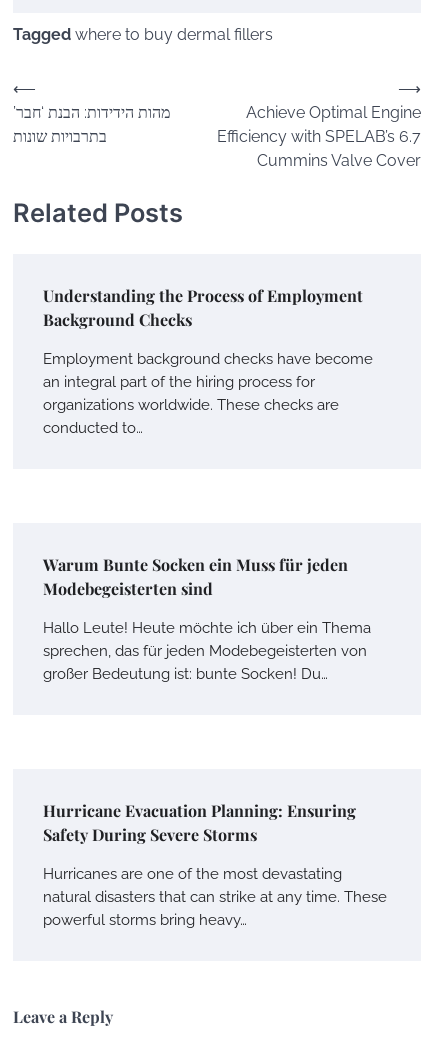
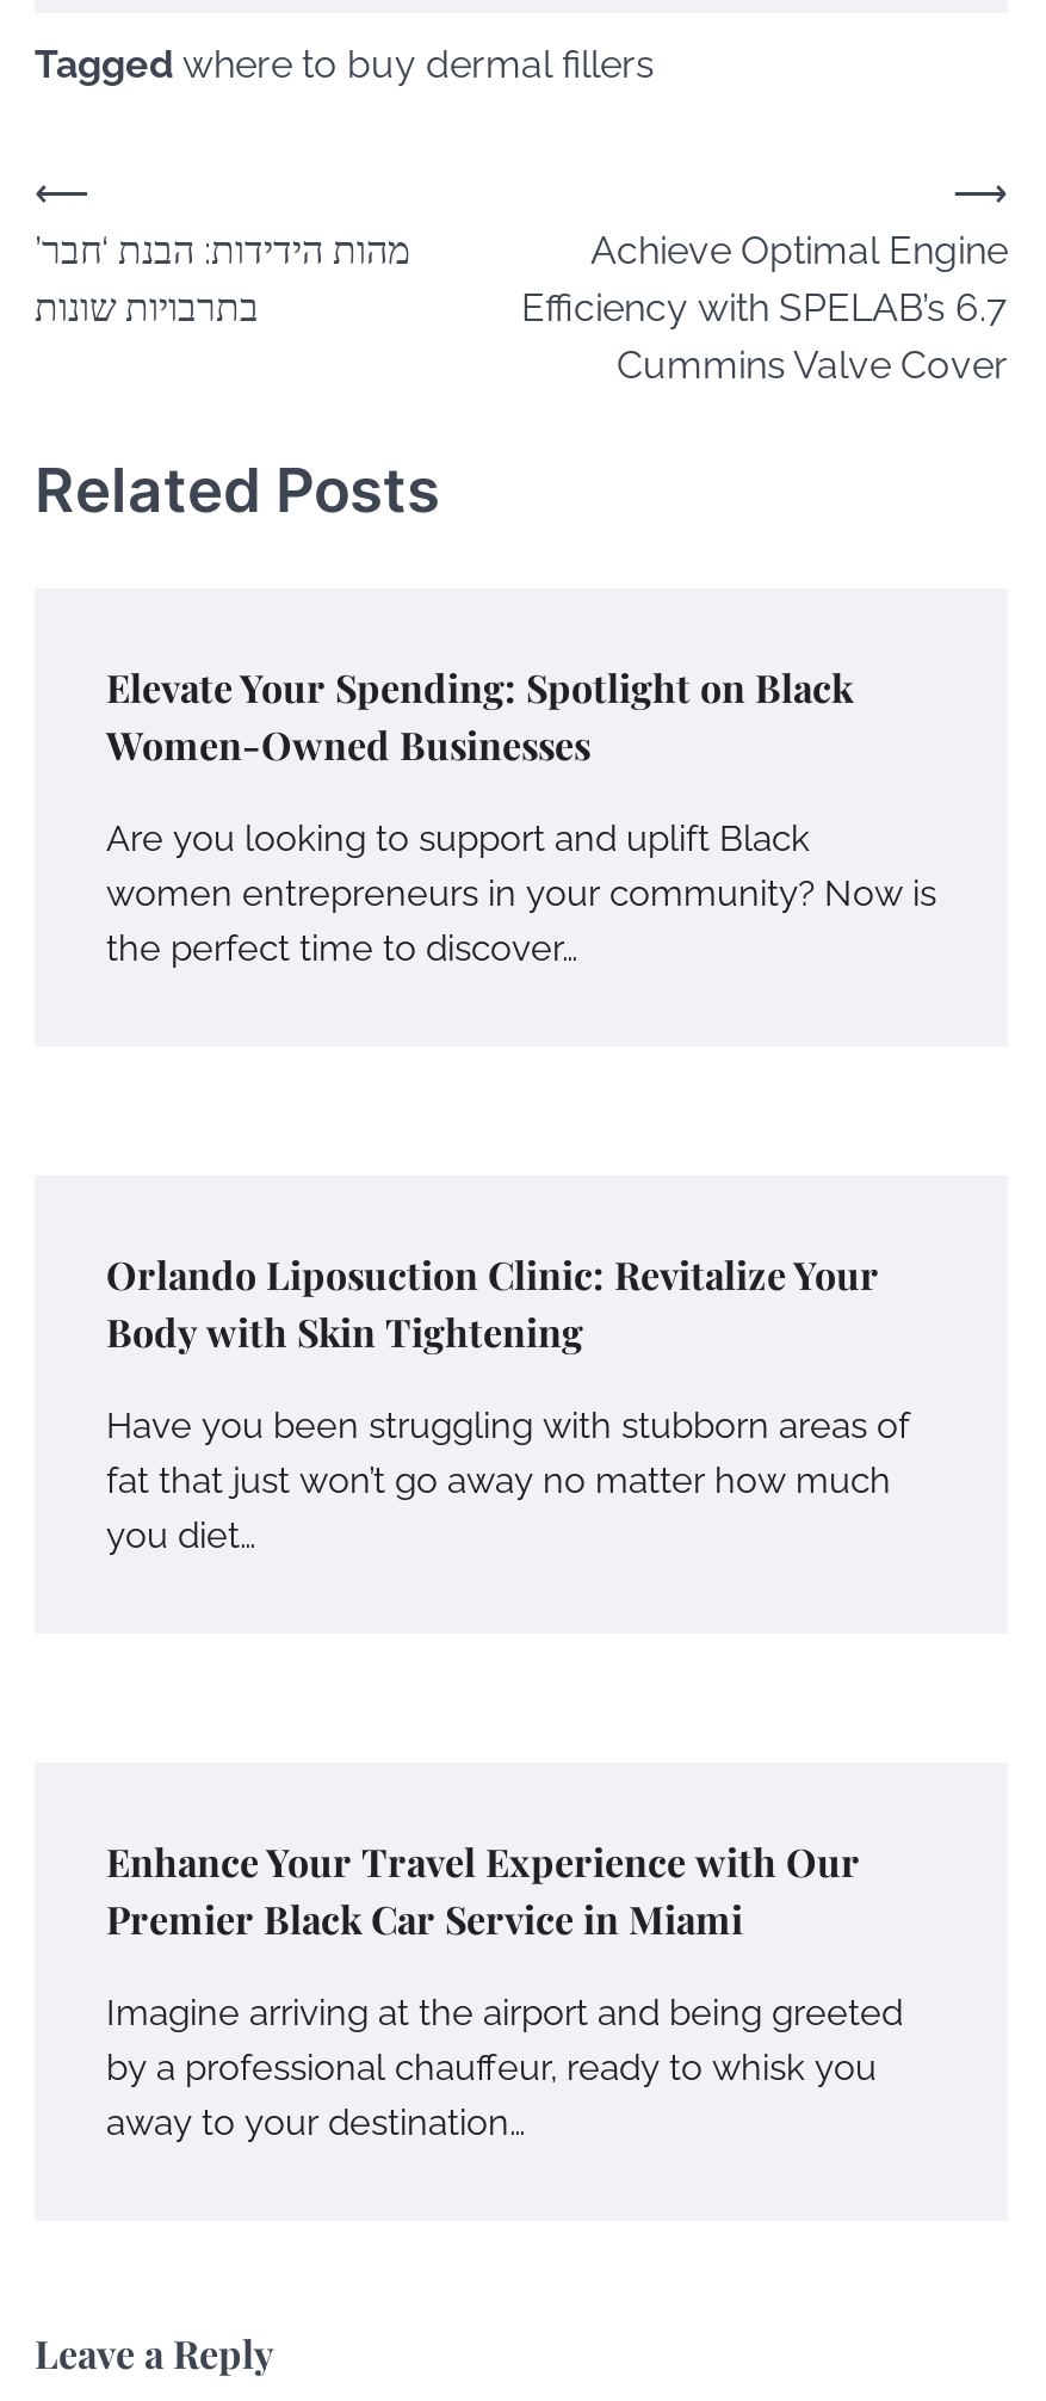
- Understanding the Process of Employment
- Background Checks
+ Elevate Your Spending: Spotlight on Black
+ Women-Owned Businesses

- Employment background checks have become
- an integral part of the hiring process for
- organizations worldwide. These checks are
- conducted to…
+ Are you looking to support and uplift Black
+ women entrepreneurs in your community? Now is
+ the perfect time to discover…

- Warum Bunte Socken ein Muss für jeden
- Modebegeisterten sind
+ Orlando Liposuction Clinic: Revitalize Your
+ Body with Skin Tightening

- Hallo Leute! Heute möchte ich über ein Thema
- sprechen, das für jeden Modebegeisterten von
- großer Bedeutung ist: bunte Socken! Du…
+ Have you been struggling with stubborn areas of
+ fat that just won’t go away no matter how much
+ you diet…

- Hurricane Evacuation Planning: Ensuring
- Safety During Severe Storms
+ Enhance Your Travel Experience with Our
+ Premier Black Car Service in Miami

- Hurricanes are one of the most devastating
- natural disasters that can strike at any time. These
- powerful storms bring heavy…
+ Imagine arriving at the airport and being greeted
+ by a professional chauffeur, ready to whisk you
+ away to your destination…
